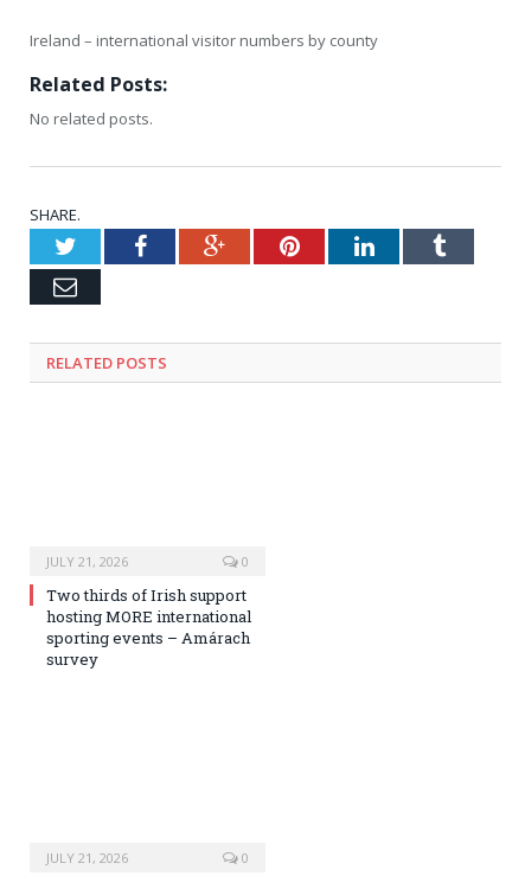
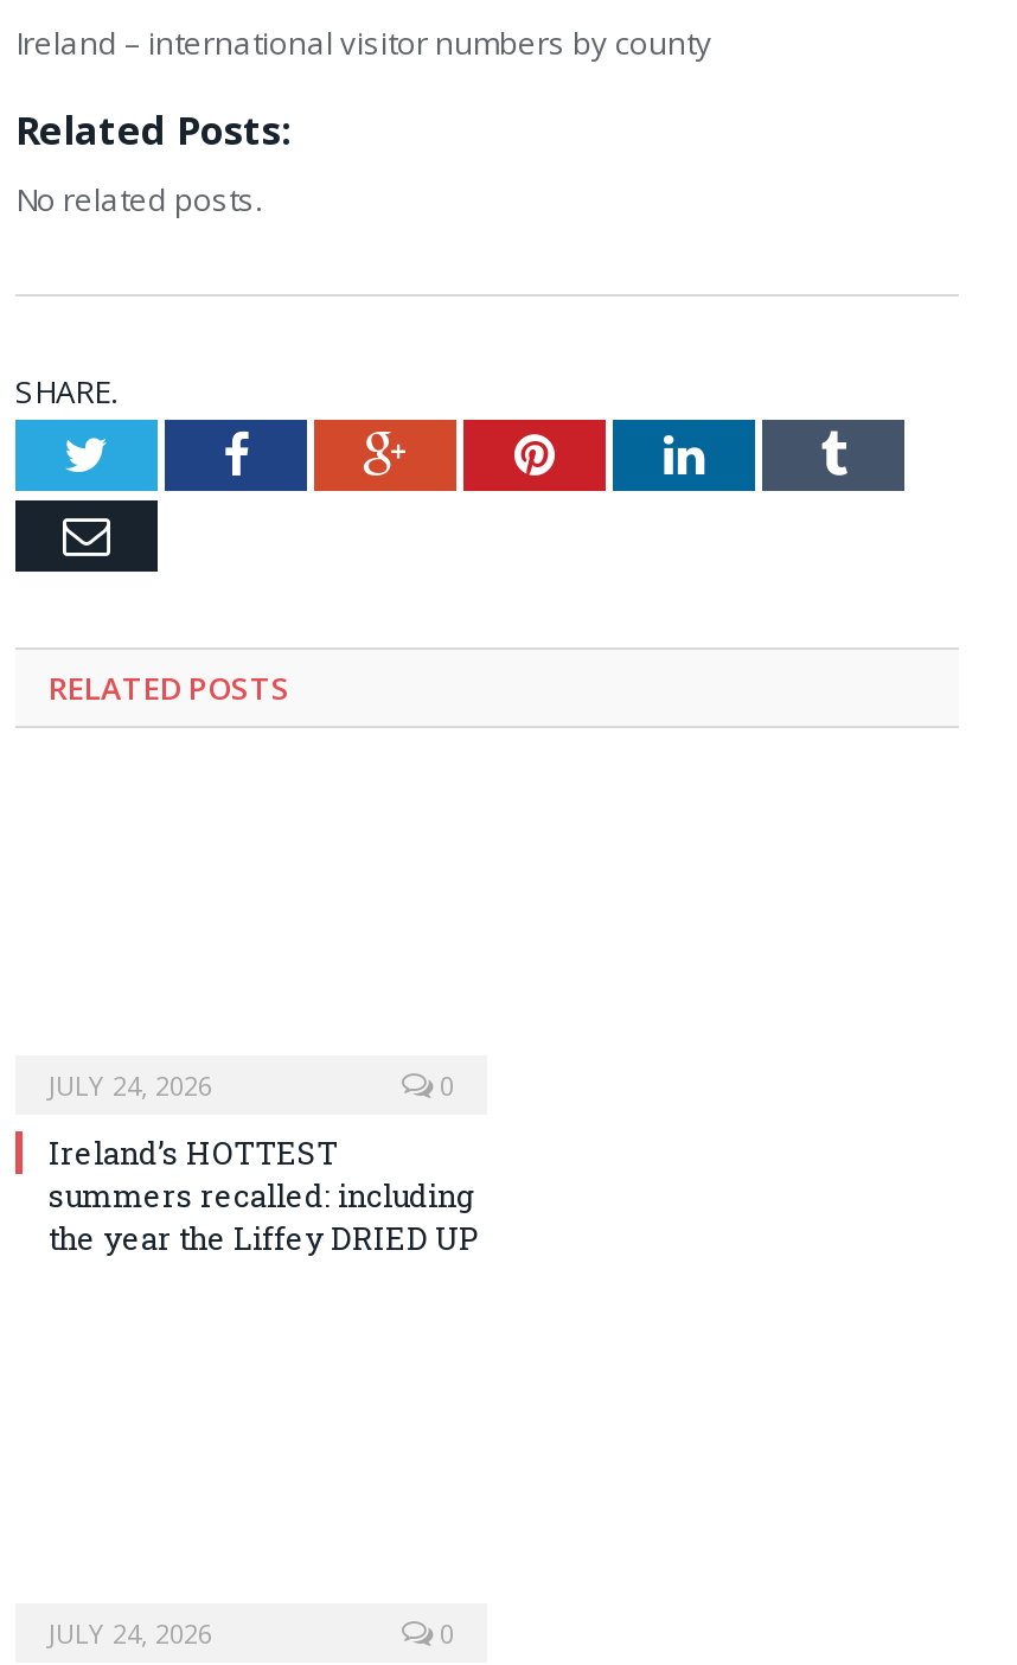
- JULY 21, 2026
+ JULY 24, 2026

- Two thirds of Irish support
- hosting MORE international
- sporting events – Amárach
- survey
+ Ireland’s HOTTEST
+ summers recalled: including
+ the year the Liffey DRIED UP

- JULY 21, 2026
+ JULY 24, 2026
